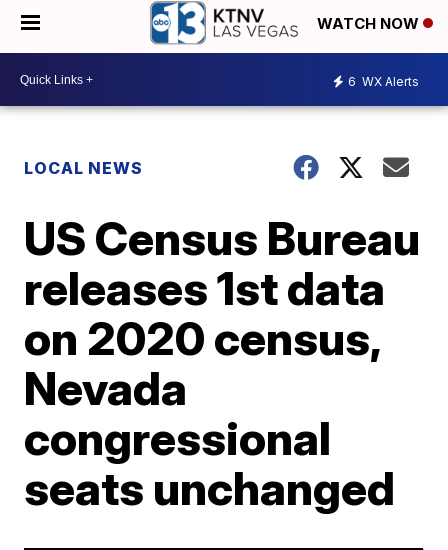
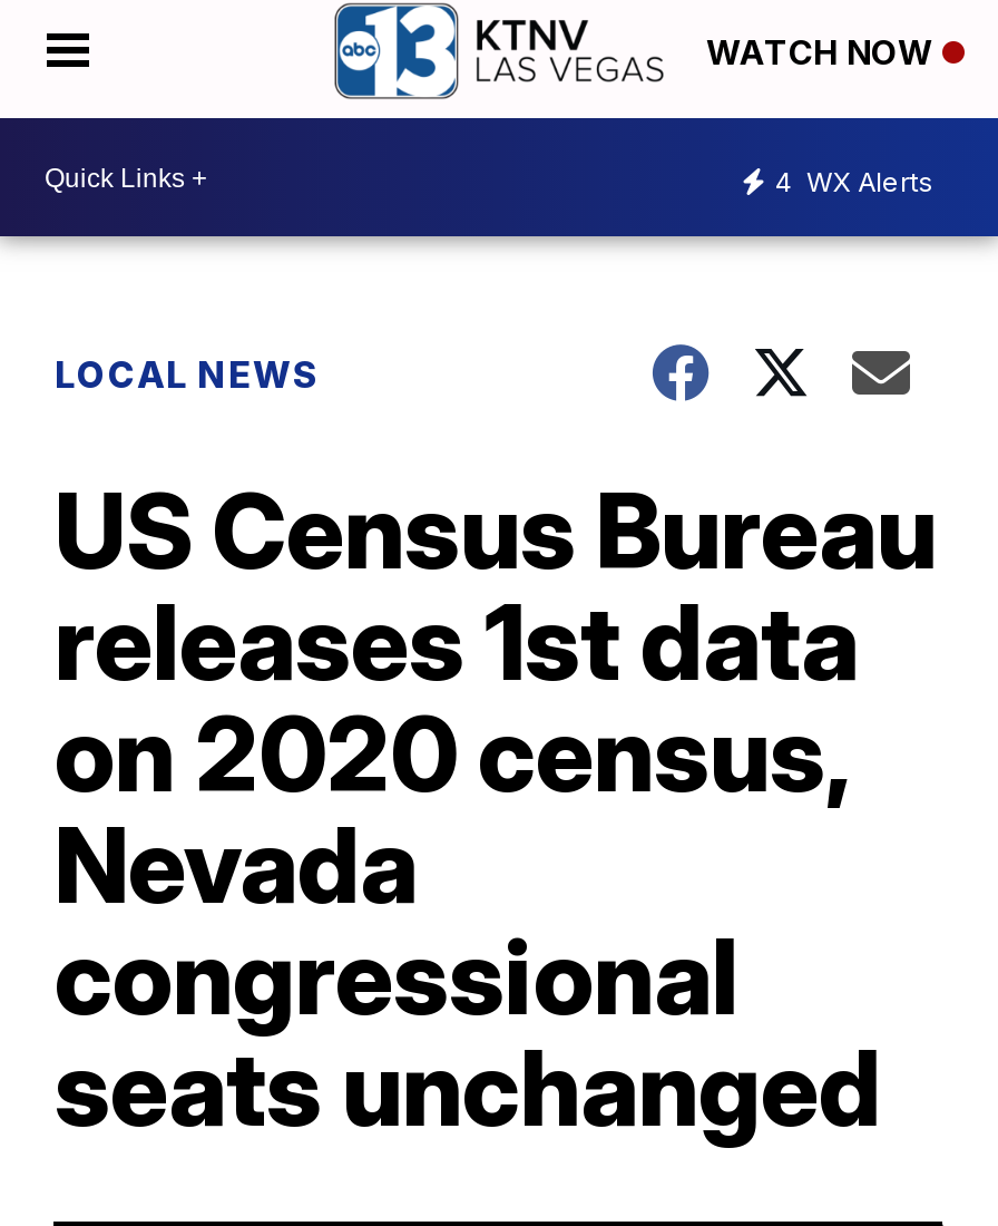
- 6 WX Alerts
+ 4 WX Alerts
